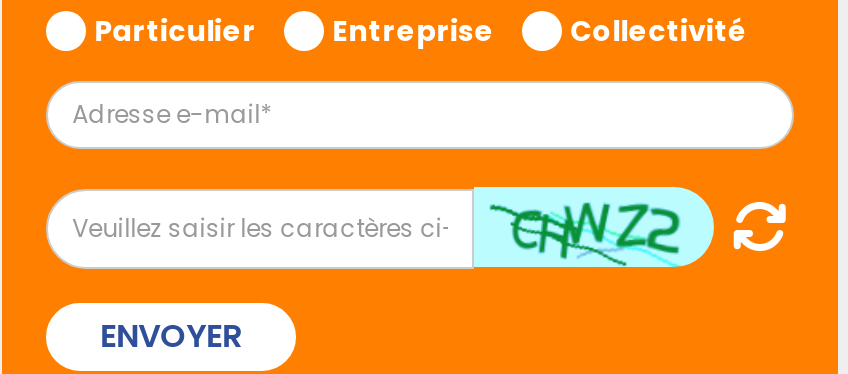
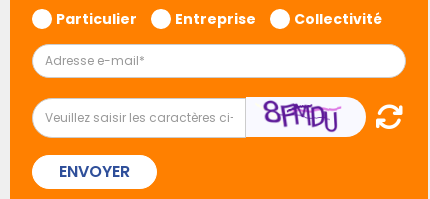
- [image]
+ [image]
